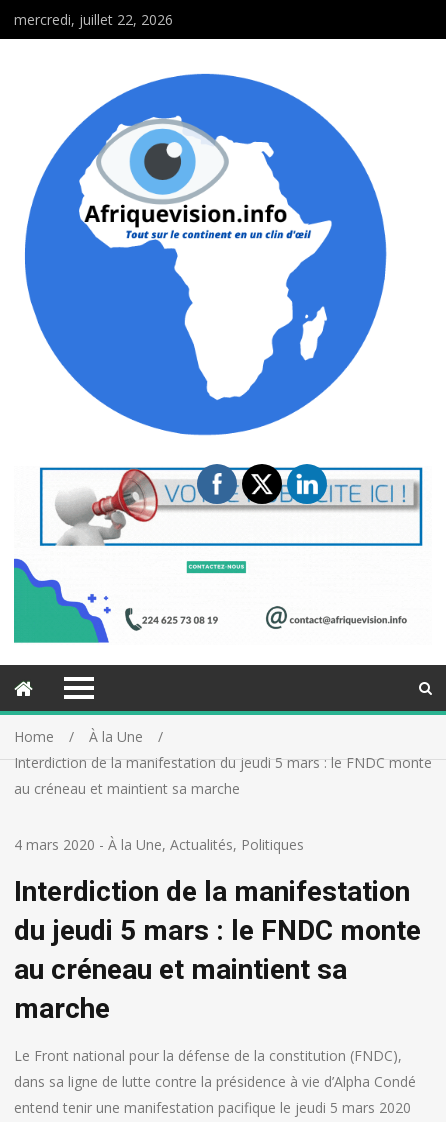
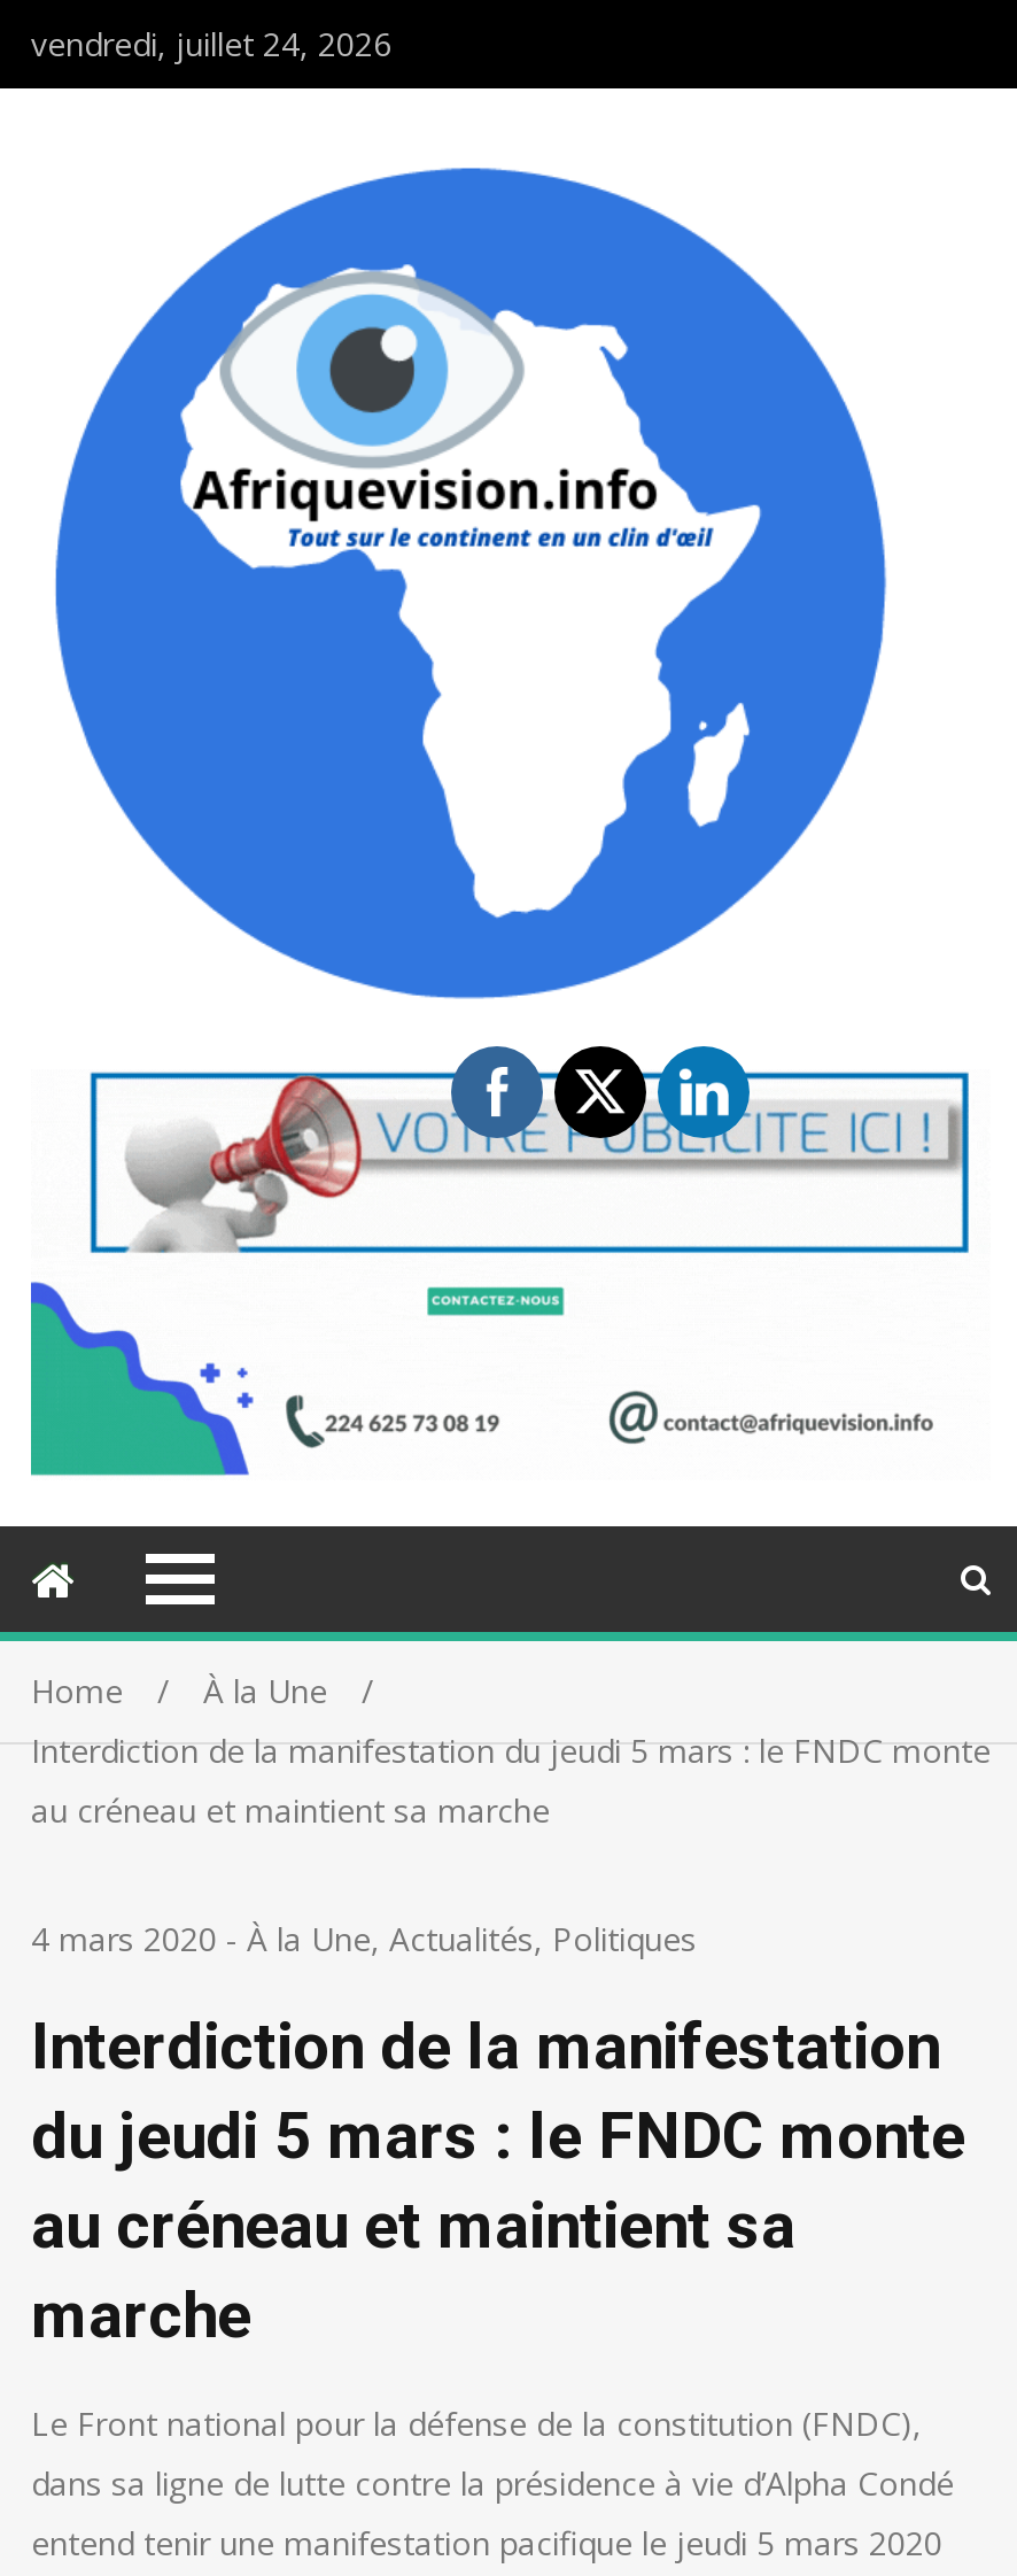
- mercredi, juillet 22, 2026
+ vendredi, juillet 24, 2026

- [image]
+ [image]
